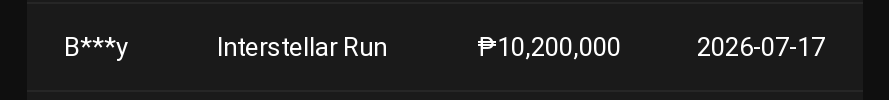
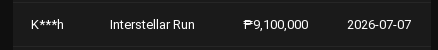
- B***y
+ K***h

- ₱10,200,000
- 2026-07-17
+ ₱9,100,000
+ 2026-07-07
